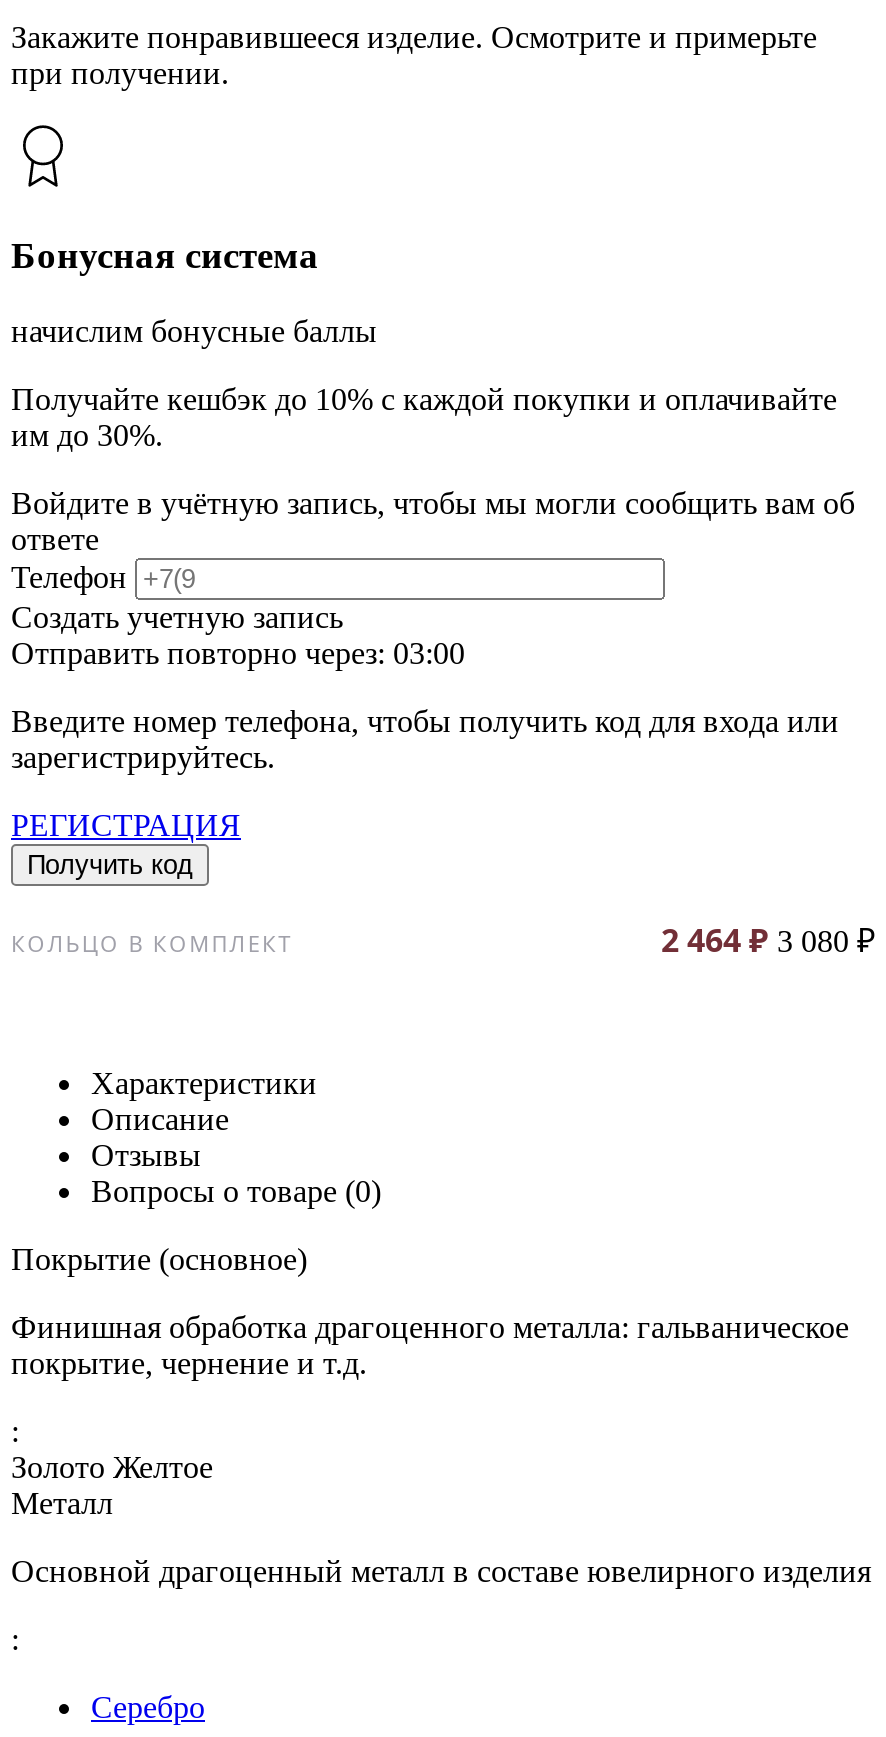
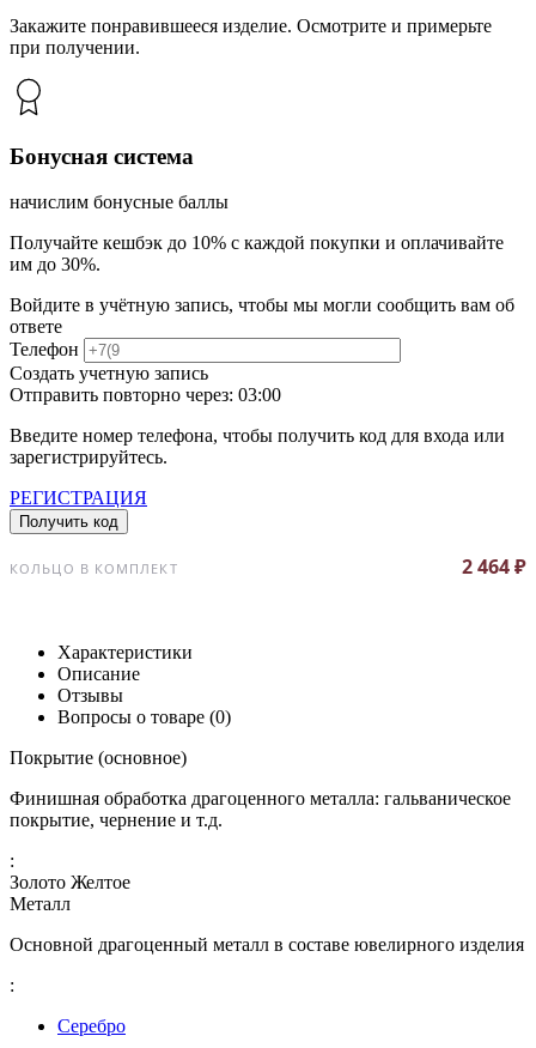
- 2 464 ₽ 3 080 ₽
+ 2 464 ₽
